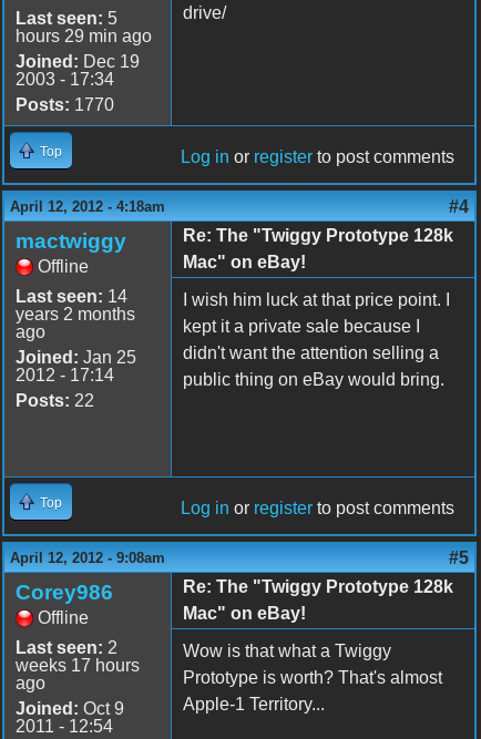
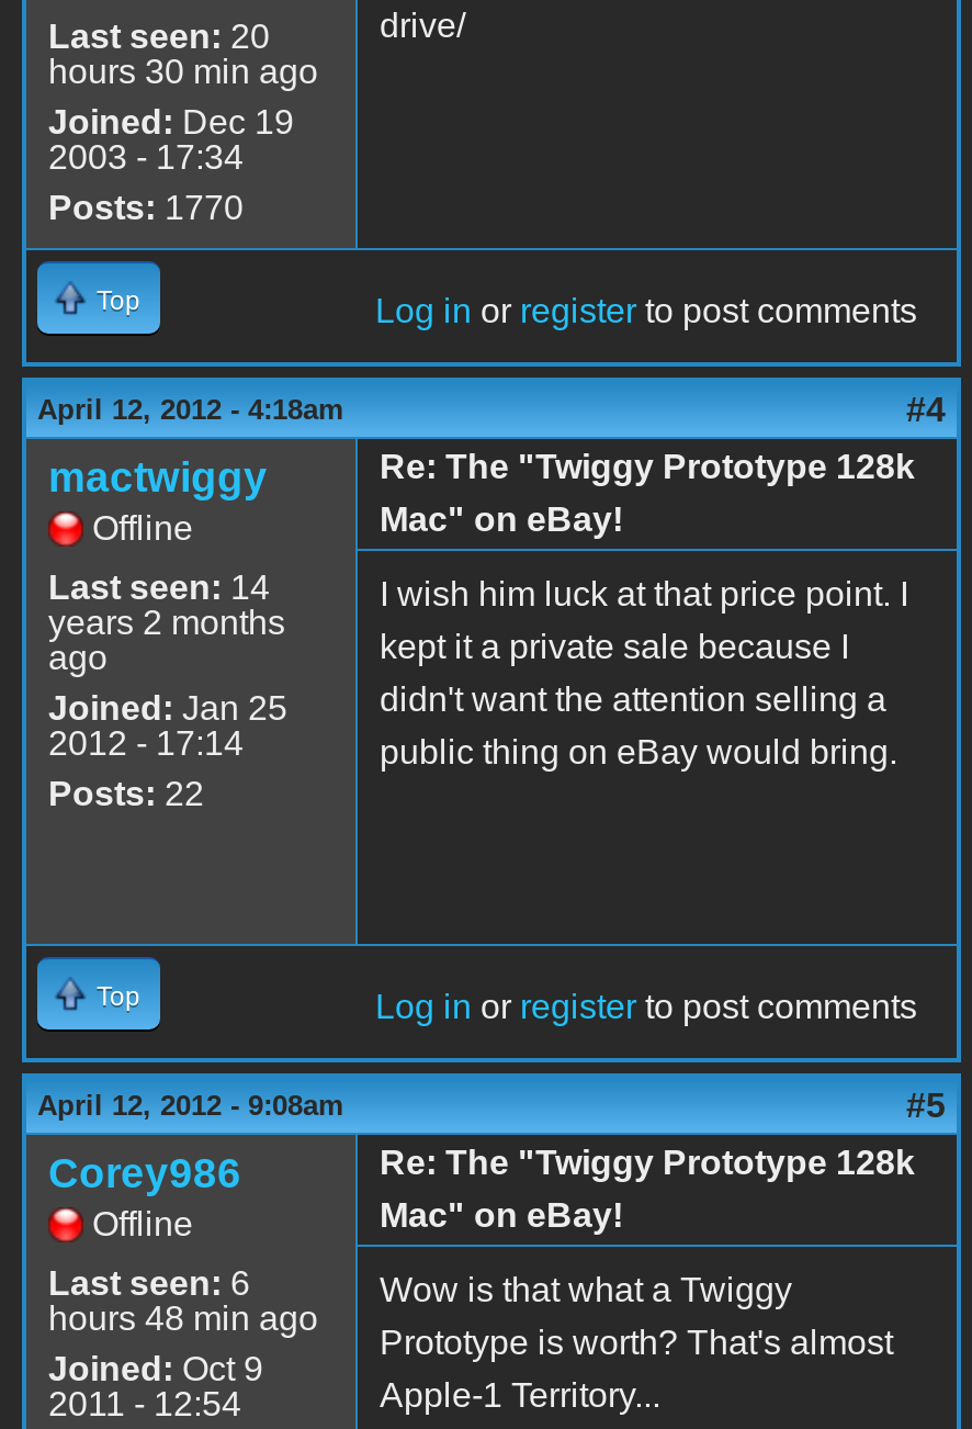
- Last seen: 5
+ Last seen: 20

- hours 29 min ago
+ hours 30 min ago

- Last seen: 2
- weeks 17 hours
- ago
+ Last seen: 6
+ hours 48 min ago
